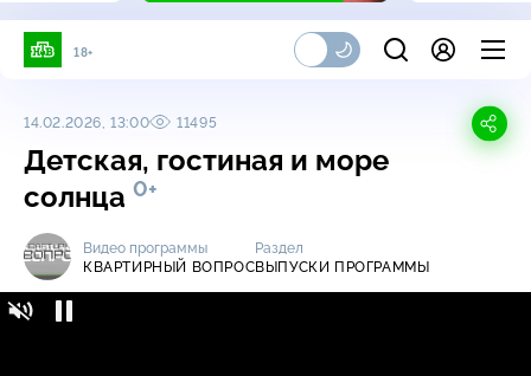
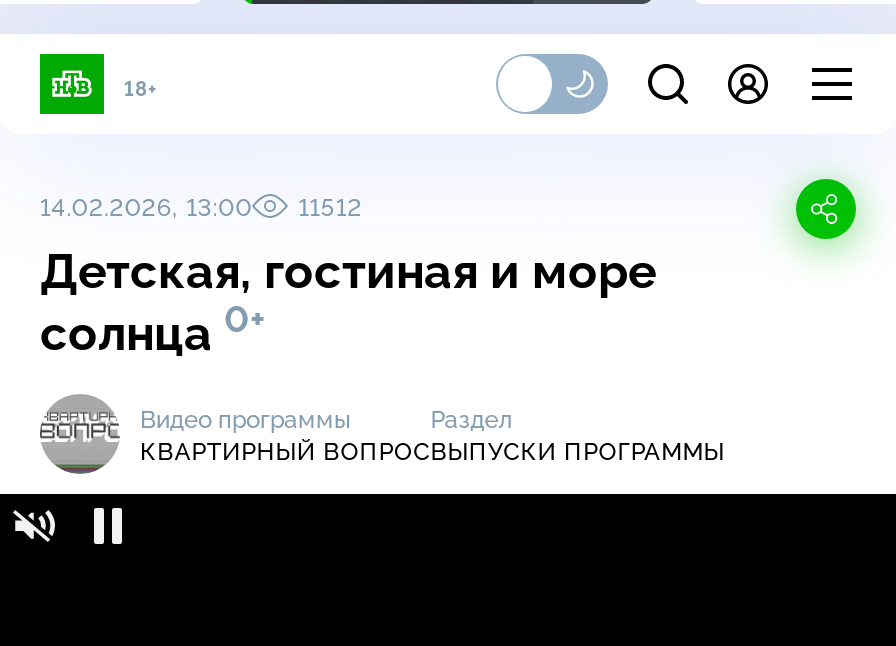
- 14.02.2026, 13:00 11495
+ 14.02.2026, 13:00 11512
